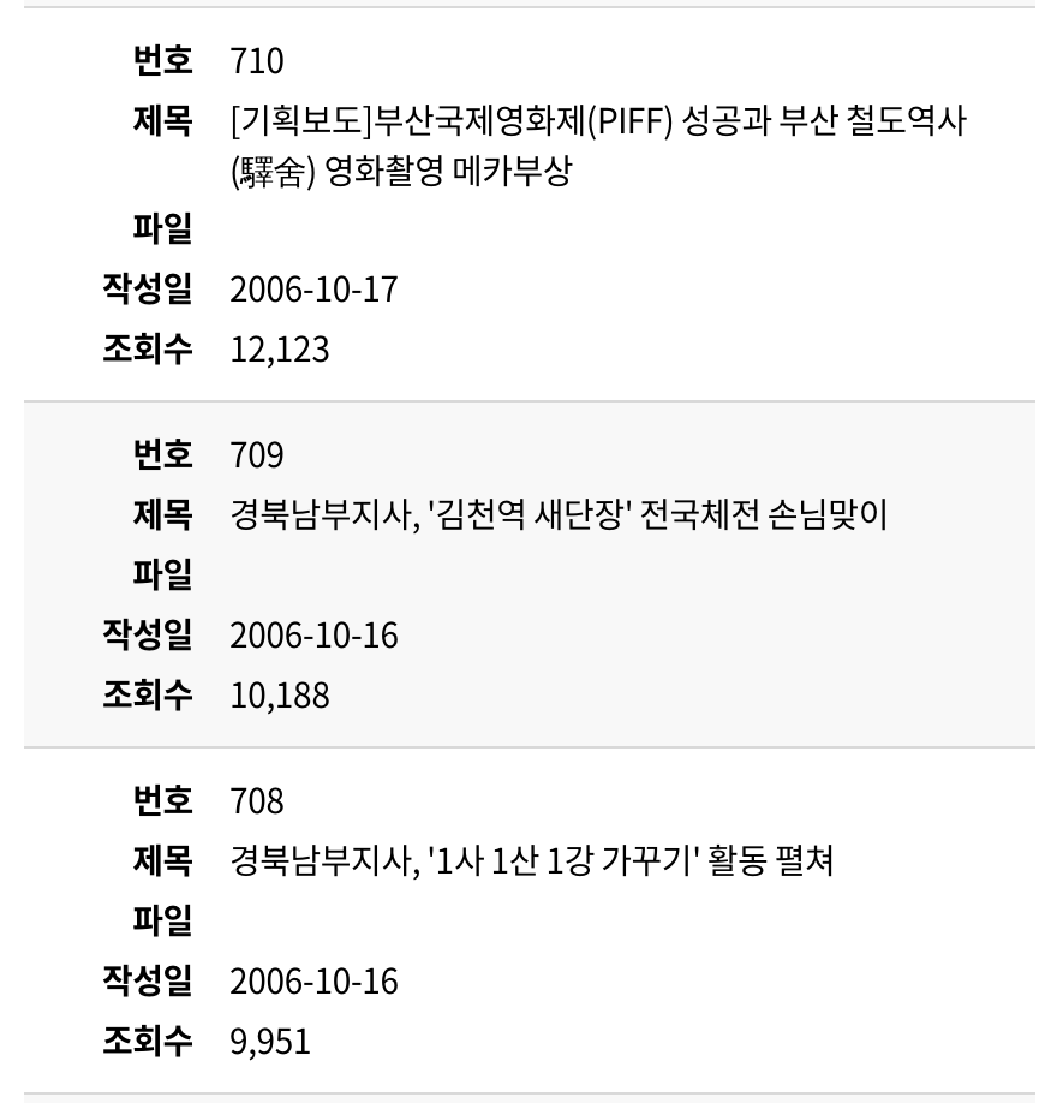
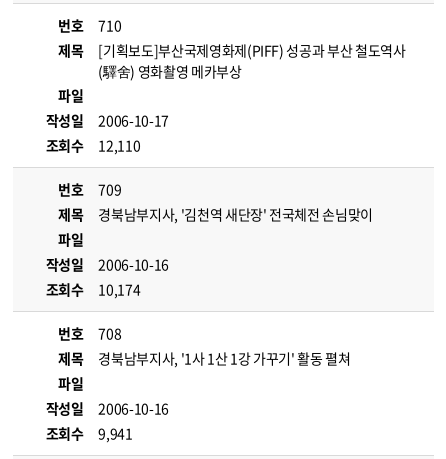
- 조회수 12,123
+ 조회수 12,110

- 조회수 10,188
+ 조회수 10,174

- 조회수 9,951
+ 조회수 9,941
